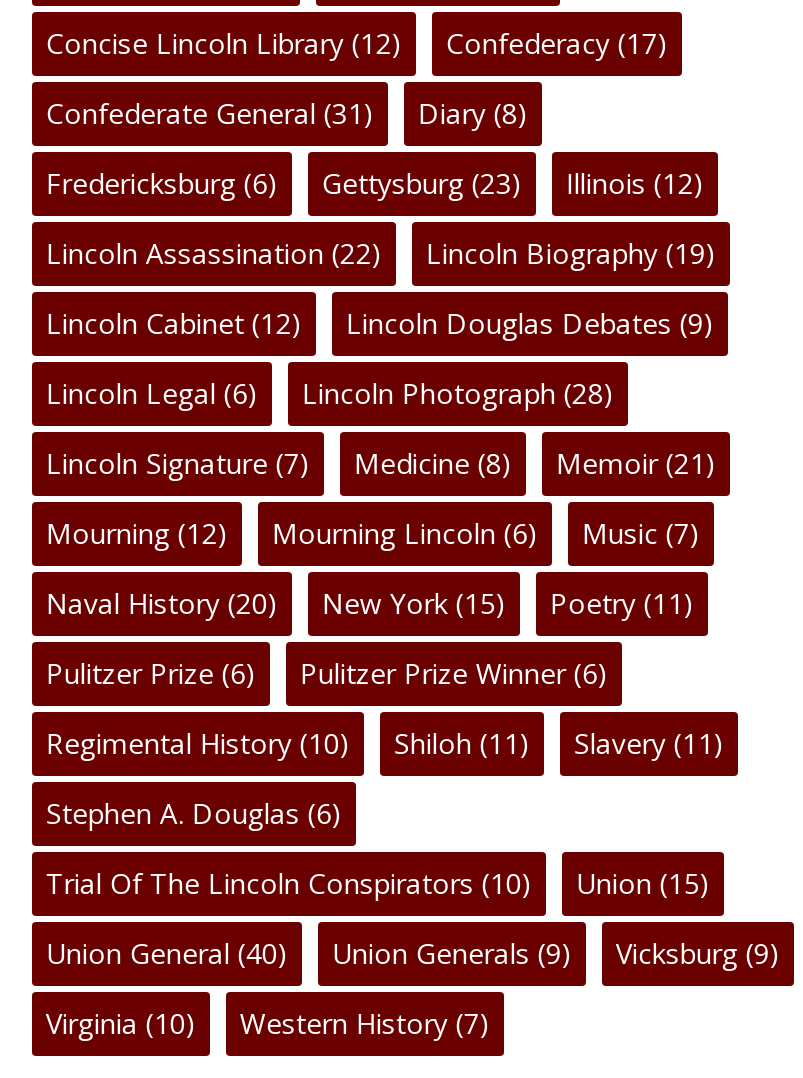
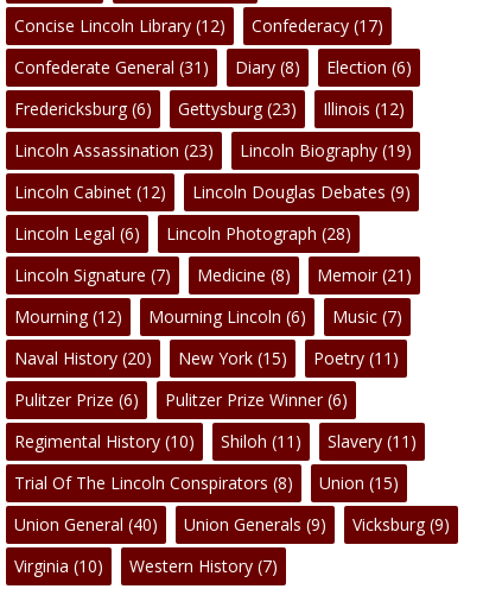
+ Election (6)

- Lincoln Assassination (22)
+ Lincoln Assassination (23)

- Stephen A. Douglas (6)
- Trial Of The Lincoln Conspirators (10)
+ Trial Of The Lincoln Conspirators (8)
